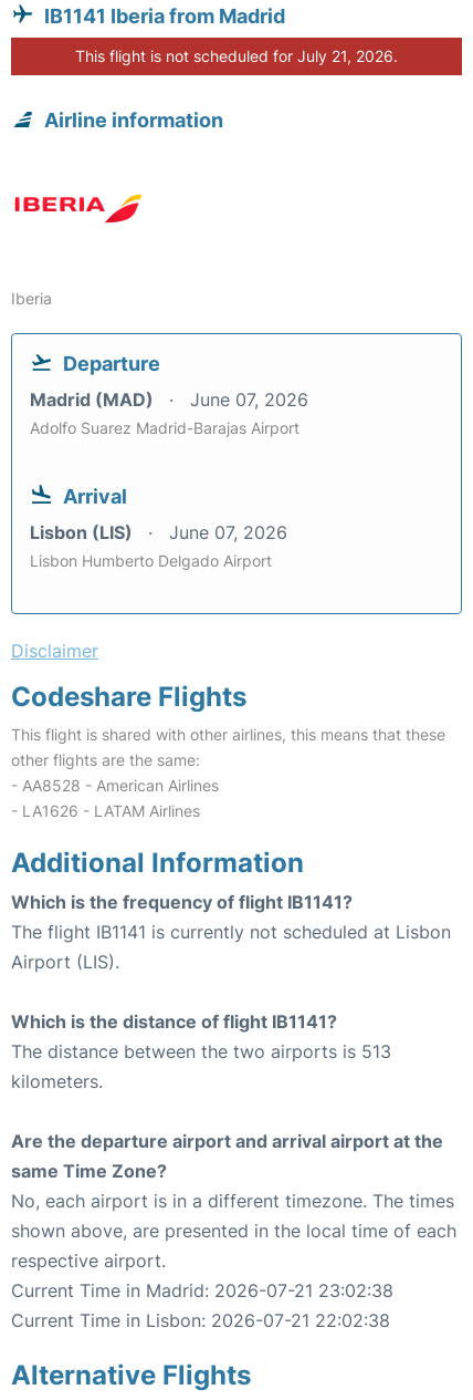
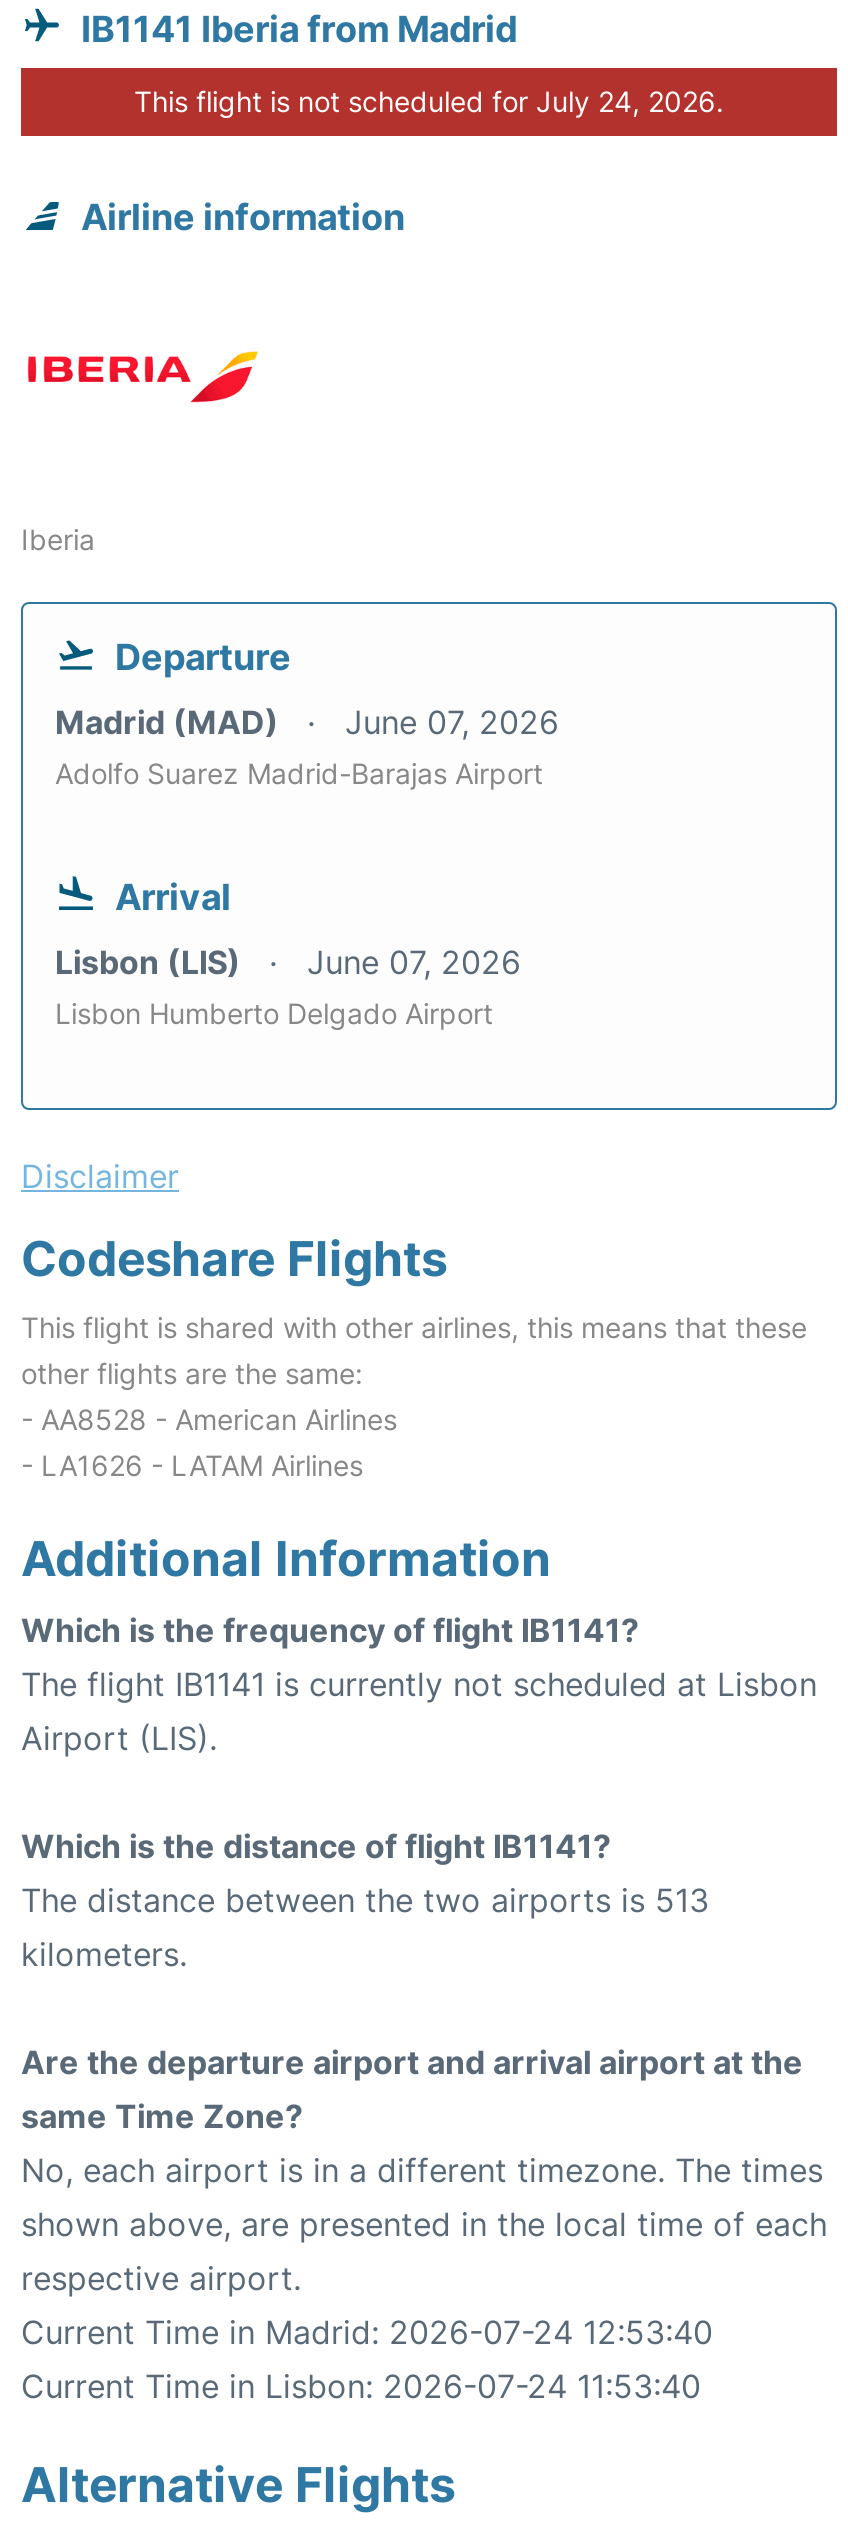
- This flight is not scheduled for July 21, 2026.
+ This flight is not scheduled for July 24, 2026.

- Current Time in Madrid: 2026-07-21 23:02:38
+ Current Time in Madrid: 2026-07-24 12:53:40

- Current Time in Lisbon: 2026-07-21 22:02:38
+ Current Time in Lisbon: 2026-07-24 11:53:40
